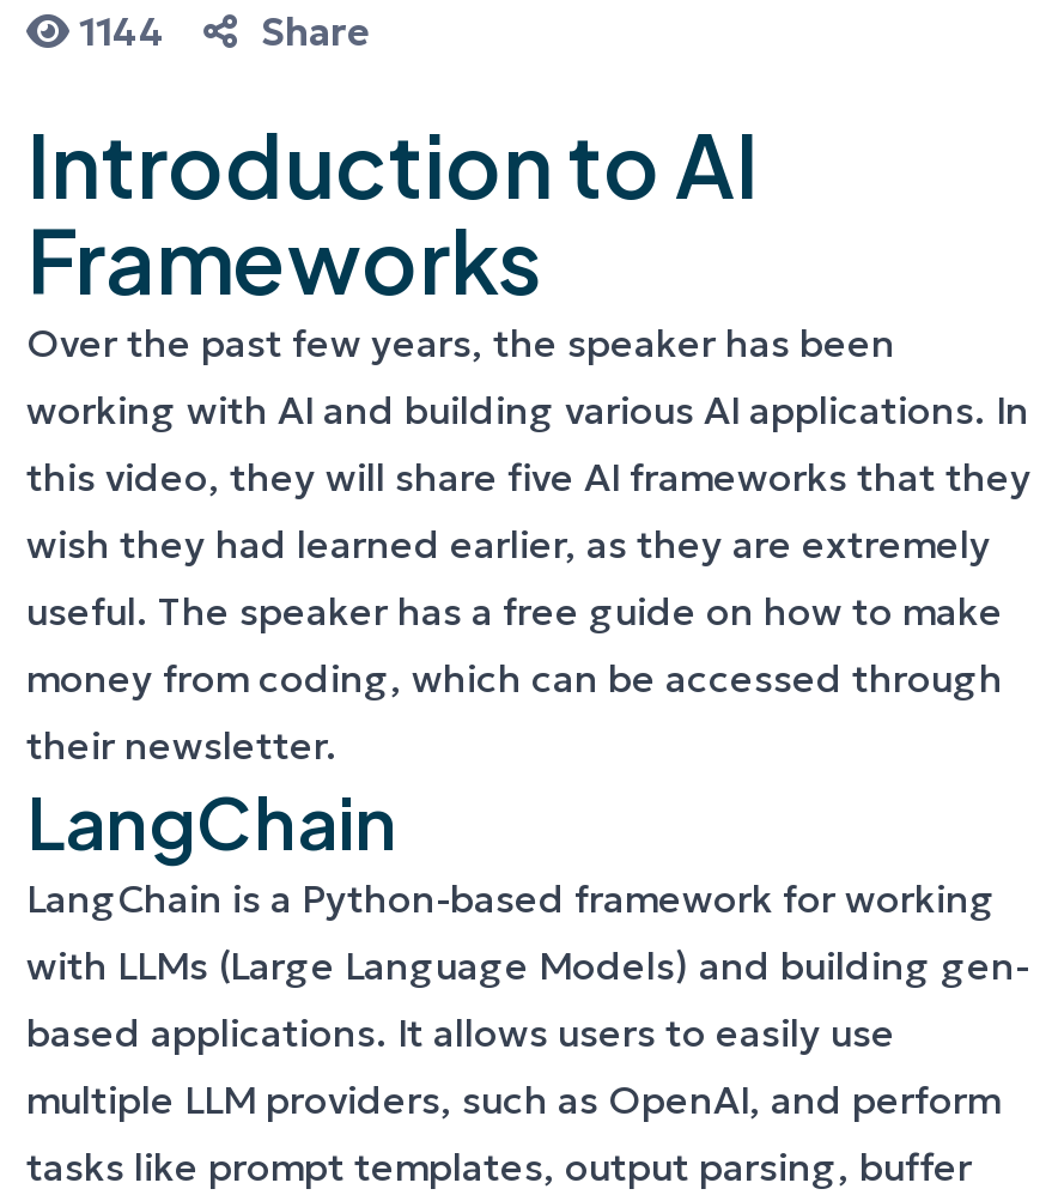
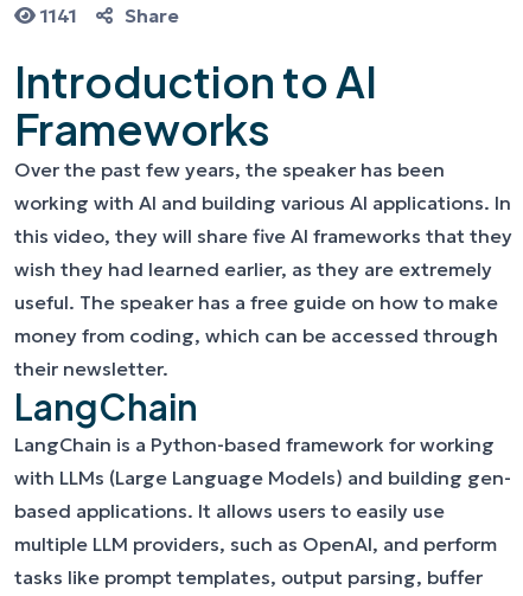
- 1144 Share
+ 1141 Share
